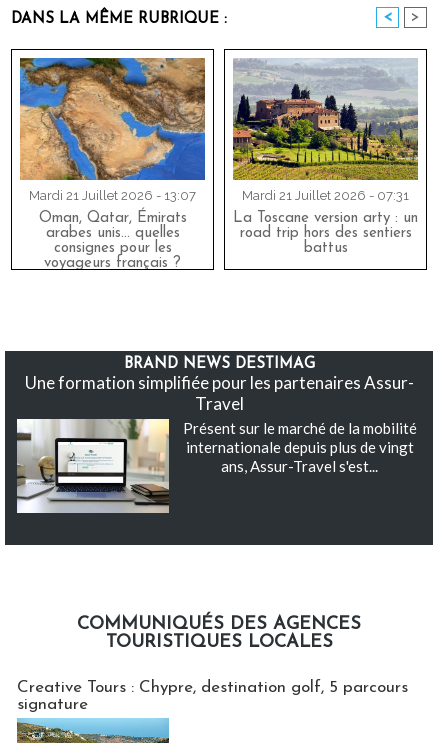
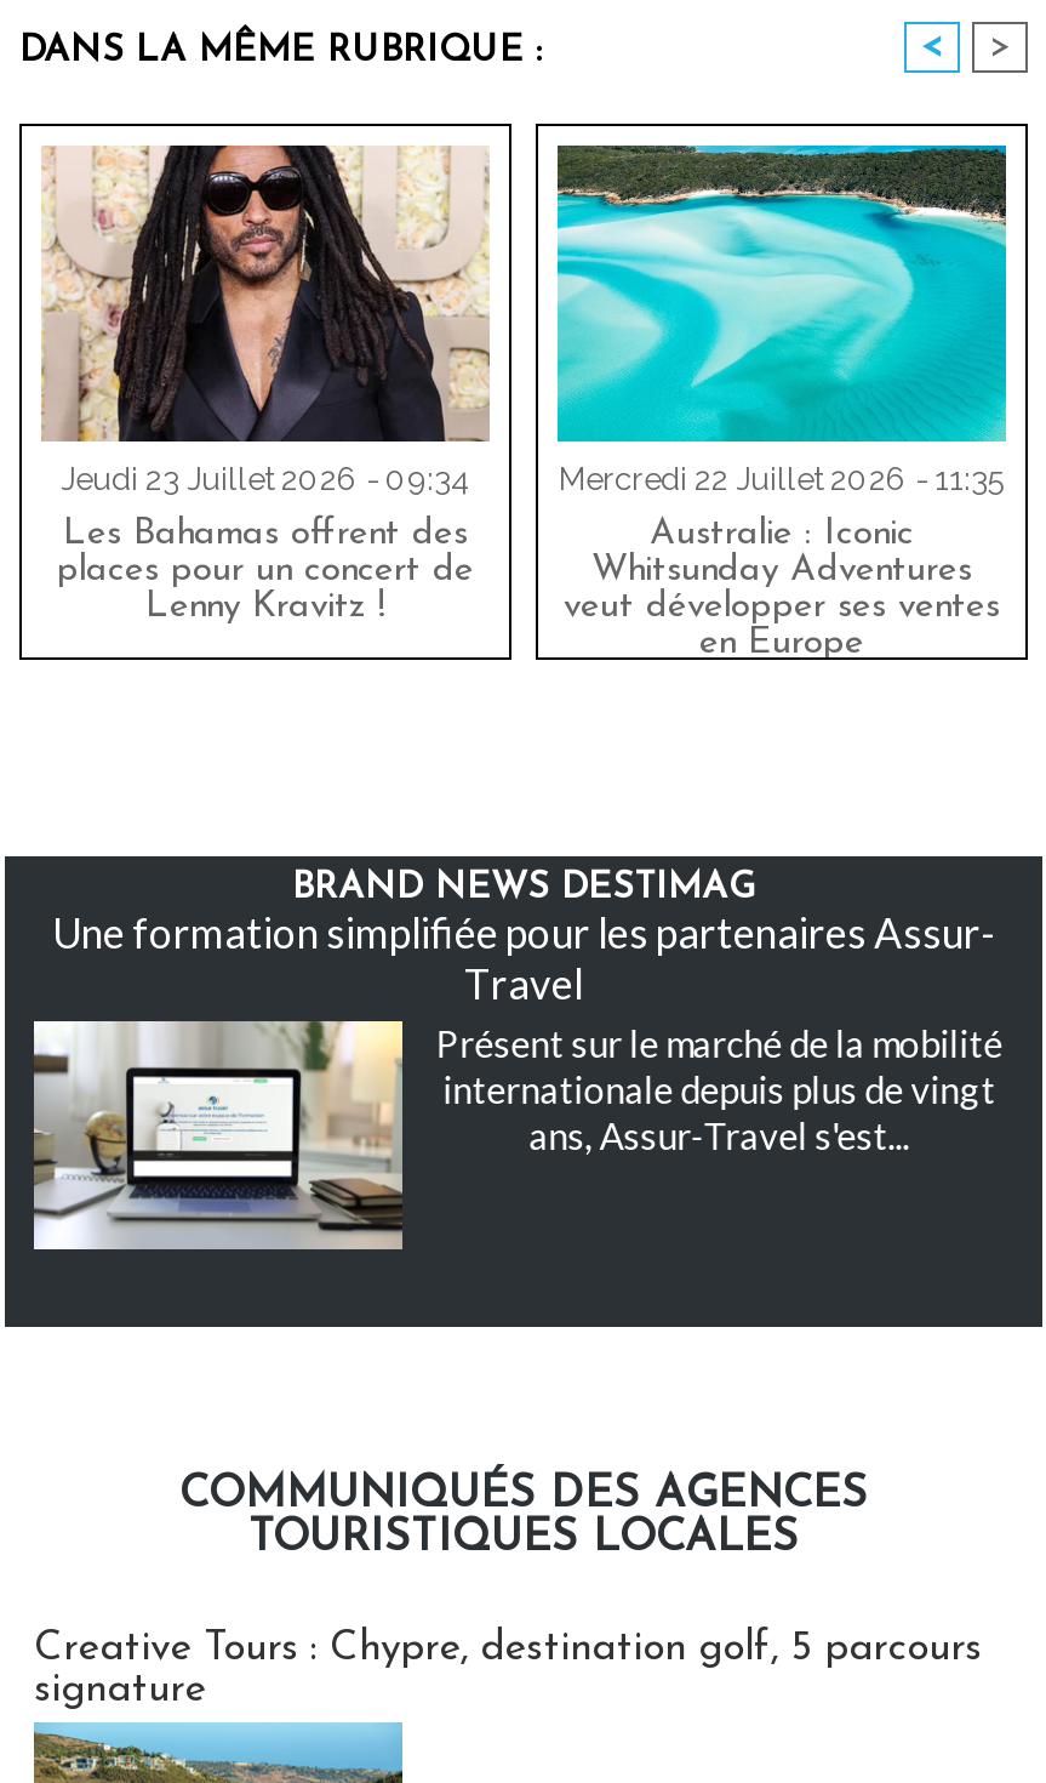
- [image]
- Mardi 21 Juillet 2026 - 13:07
+ [image]
+ Jeudi 23 Juillet 2026 - 09:34

- [image]
- Mardi 21 Juillet 2026 - 07:31
+ [image]
+ Mercredi 22 Juillet 2026 - 11:35

- Oman, Qatar, Émirats
- arabes unis... quelles
- consignes pour les
- voyageurs français ?
+ Les Bahamas offrent des
+ places pour un concert de
+ Lenny Kravitz !

- La Toscane version arty : un
- road trip hors des sentiers
- battus
+ Australie : Iconic
+ Whitsunday Adventures
+ veut développer ses ventes
+ en Europe
